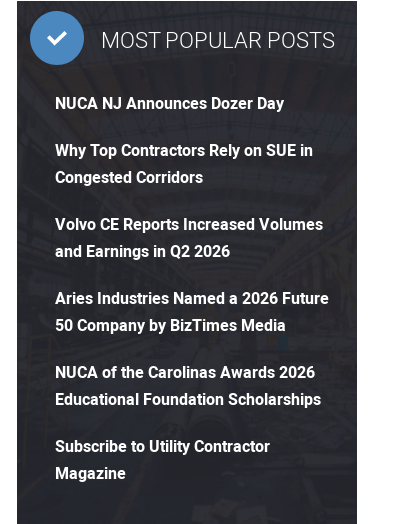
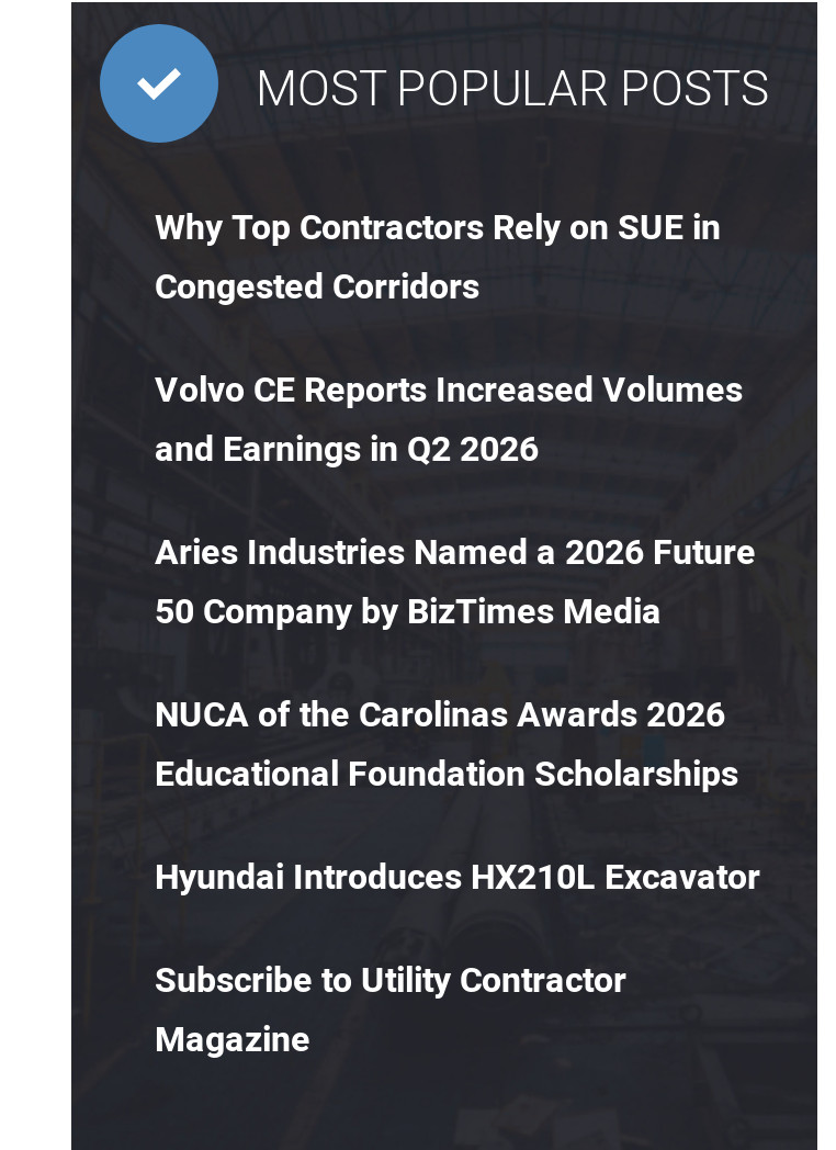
- NUCA NJ Announces Dozer Day

moved up: [image] | Why Top Contractors Rely on SUE in | Congested Corridors | ... | NUCA of the Carolinas Awards 2026 | Educational Foundation Scholarships

+ Hyundai Introduces HX210L Excavator
